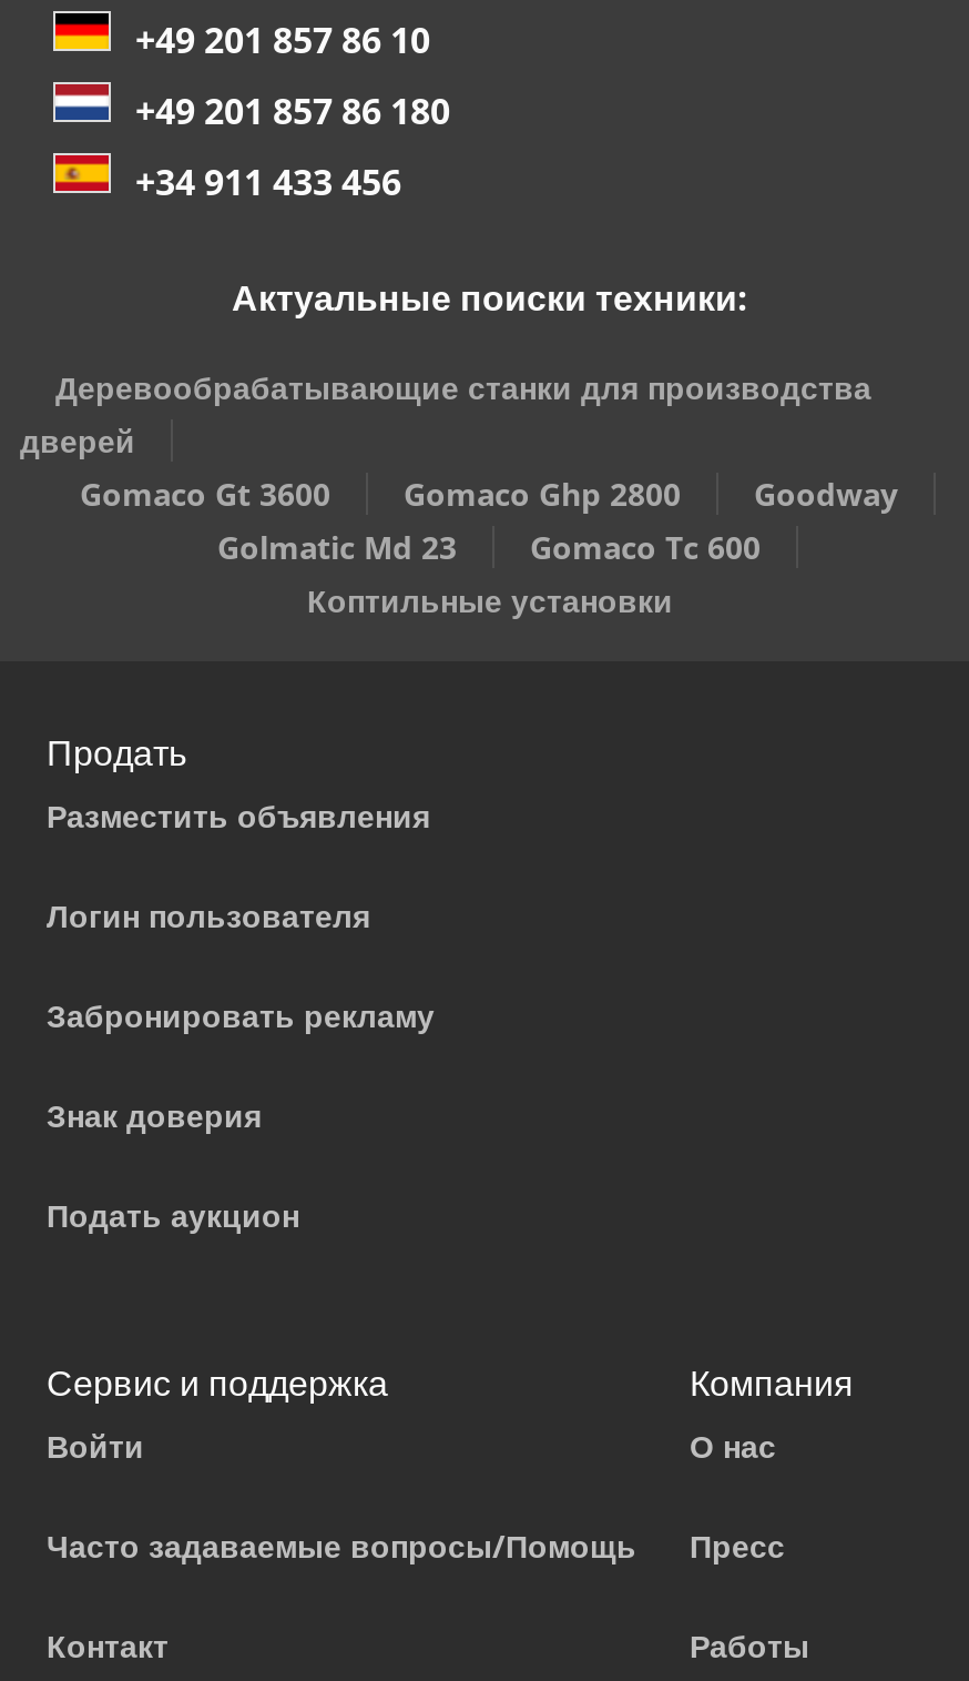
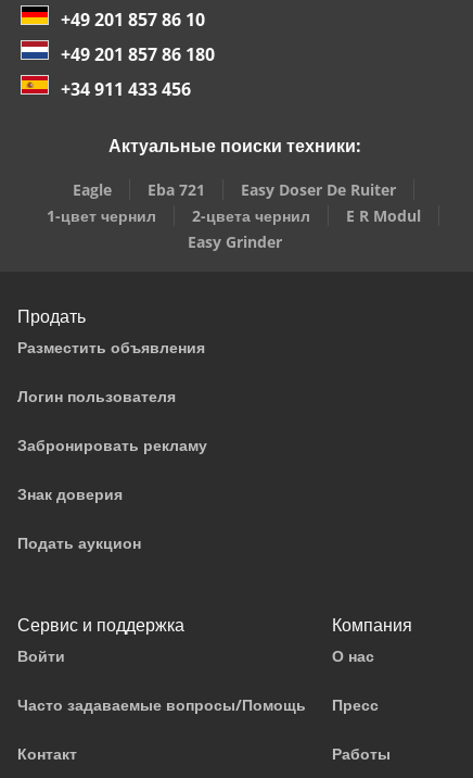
- Деревообрабатывающие станки для производства
- дверей
- Gomaco Gt 3600
- Gomaco Ghp 2800
- Goodway
- Golmatic Md 23
- Gomaco Tc 600
- Коптильные установки
+ Eagle
+ Eba 721
+ Easy Doser De Ruiter
+ 1-цвет чернил
+ 2-цвета чернил
+ E R Modul
+ Easy Grinder
